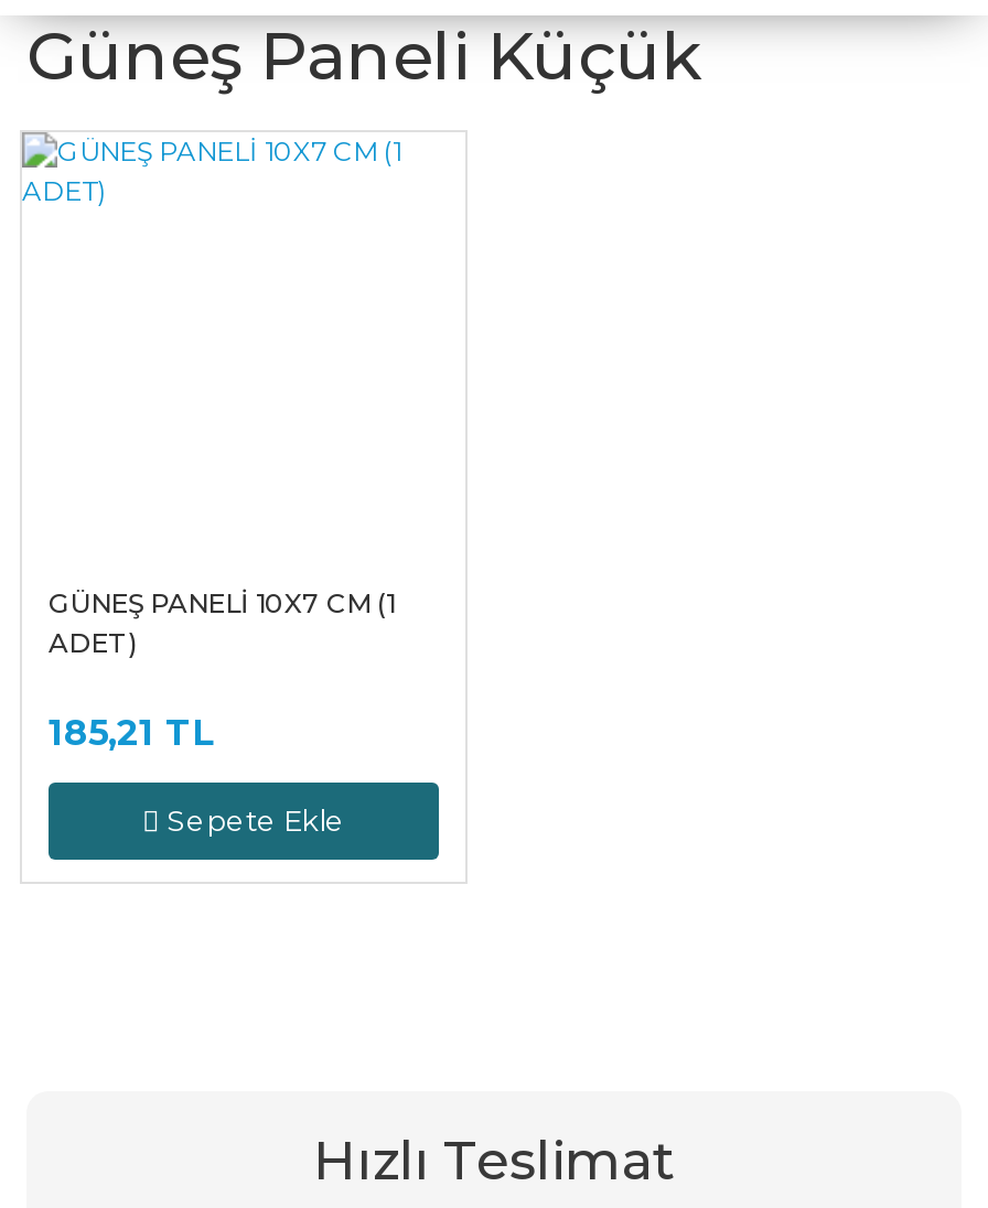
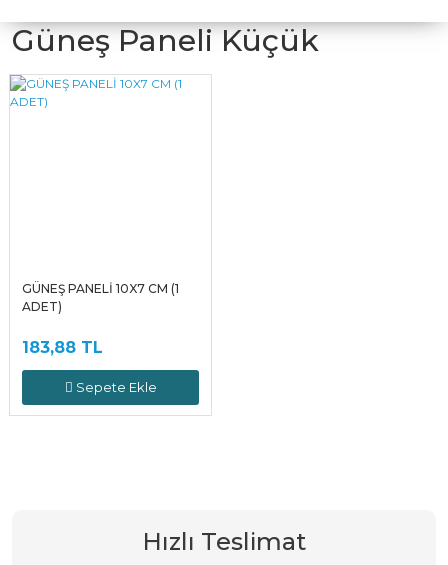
- 185,21 TL
+ 183,88 TL
